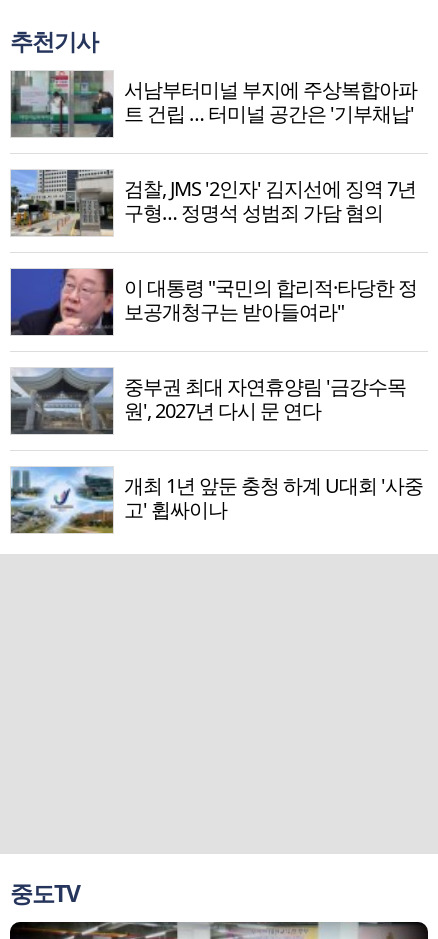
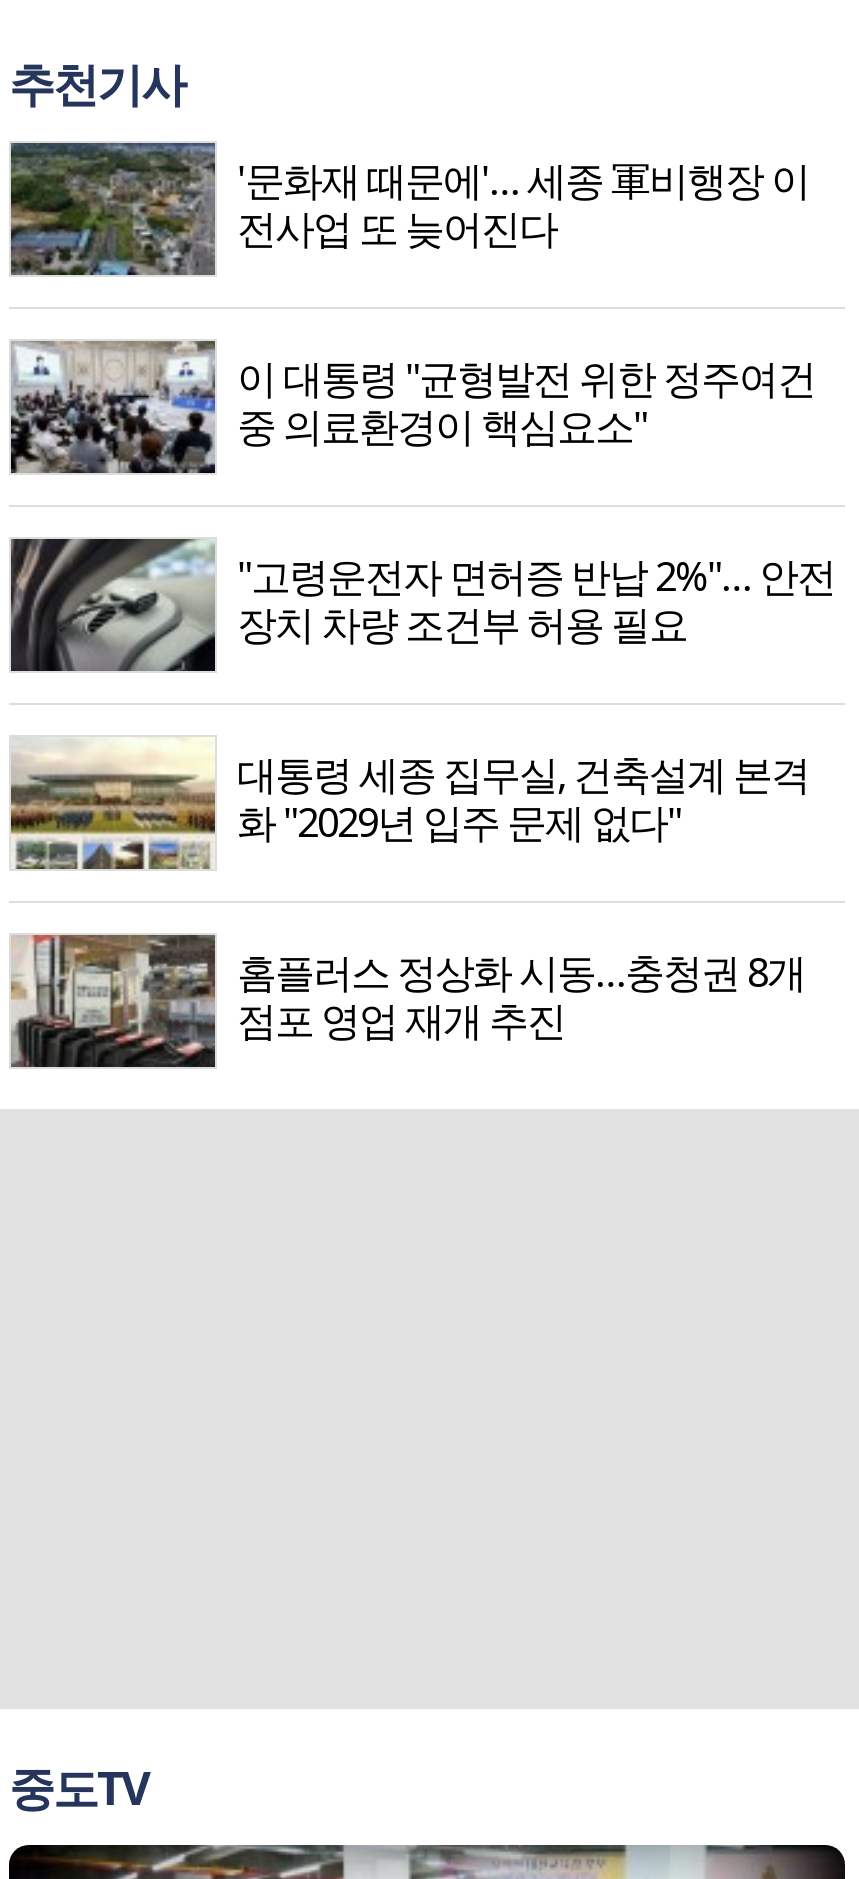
- [image]
- 서남부터미널 부지에 주상복합아파
- 트 건립 … 터미널 공간은 '기부채납'
+ [image]
+ '문화재 때문에'… 세종 軍비행장 이
+ 전사업 또 늦어진다

- [image]
- 검찰, JMS '2인자' 김지선에 징역 7년
- 구형… 정명석 성범죄 가담 혐의
+ [image]
+ 이 대통령 "균형발전 위한 정주여건
+ 중 의료환경이 핵심요소"

- [image]
- 이 대통령 "국민의 합리적·타당한 정
- 보공개청구는 받아들여라"
+ [image]
+ "고령운전자 면허증 반납 2%"… 안전
+ 장치 차량 조건부 허용 필요

- [image]
- 중부권 최대 자연휴양림 '금강수목
- 원', 2027년 다시 문 연다
+ [image]
+ 대통령 세종 집무실, 건축설계 본격
+ 화 "2029년 입주 문제 없다"

- [image]
- 개최 1년 앞둔 충청 하계 U대회 '사중
- 고' 휩싸이나
+ [image]
+ 홈플러스 정상화 시동…충청권 8개
+ 점포 영업 재개 추진
